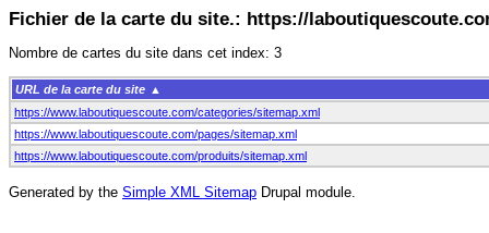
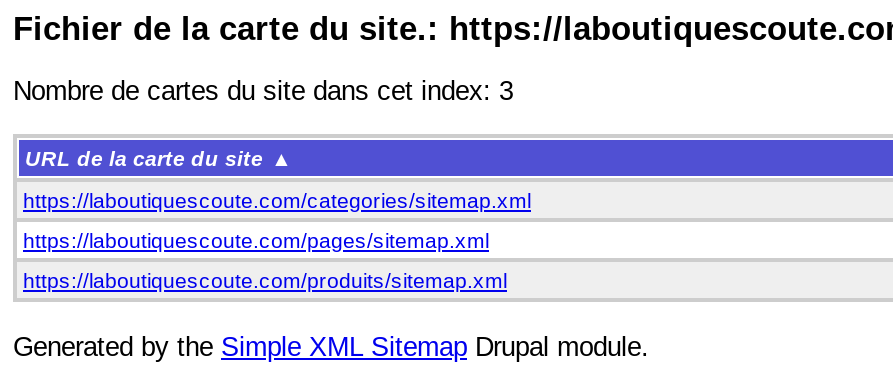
- https://www.laboutiquescoute.com/categories/sitemap.xml
+ https://laboutiquescoute.com/categories/sitemap.xml

- https://www.laboutiquescoute.com/pages/sitemap.xml
+ https://laboutiquescoute.com/pages/sitemap.xml

- https://www.laboutiquescoute.com/produits/sitemap.xml
+ https://laboutiquescoute.com/produits/sitemap.xml
